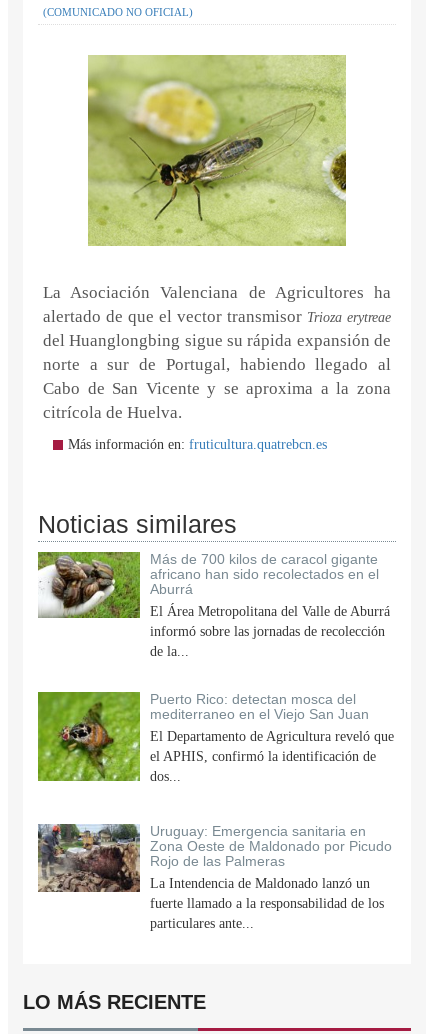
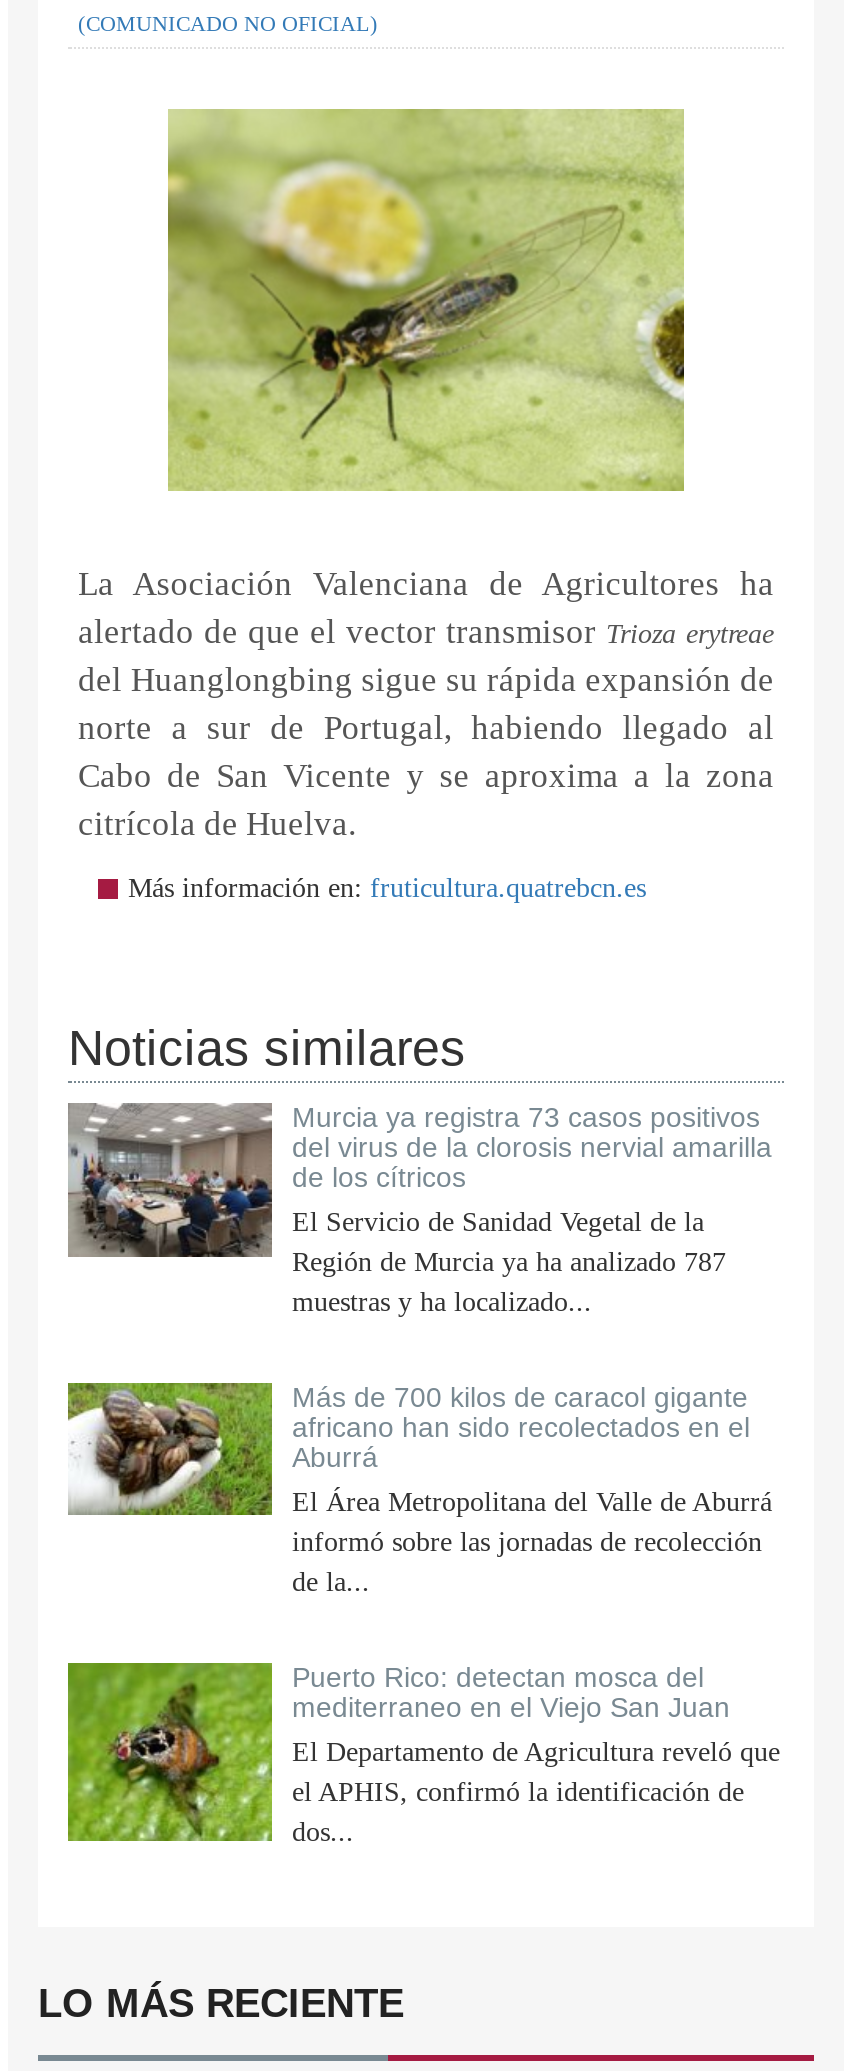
+ [image]
+ Murcia ya registra 73 casos positivos
+ del virus de la clorosis nervial amarilla
+ de los cítricos
+ El Servicio de Sanidad Vegetal de la
+ Región de Murcia ya ha analizado 787
+ muestras y ha localizado...

moved down: [image] | Más de 700 kilos de caracol gigante | africano han sido recolectados en el | ... | el APHIS, confirmó la identificación de | dos...

- [image]
- Uruguay: Emergencia sanitaria en
- Zona Oeste de Maldonado por Picudo
- Rojo de las Palmeras
- La Intendencia de Maldonado lanzó un
- fuerte llamado a la responsabilidad de los
- particulares ante...
